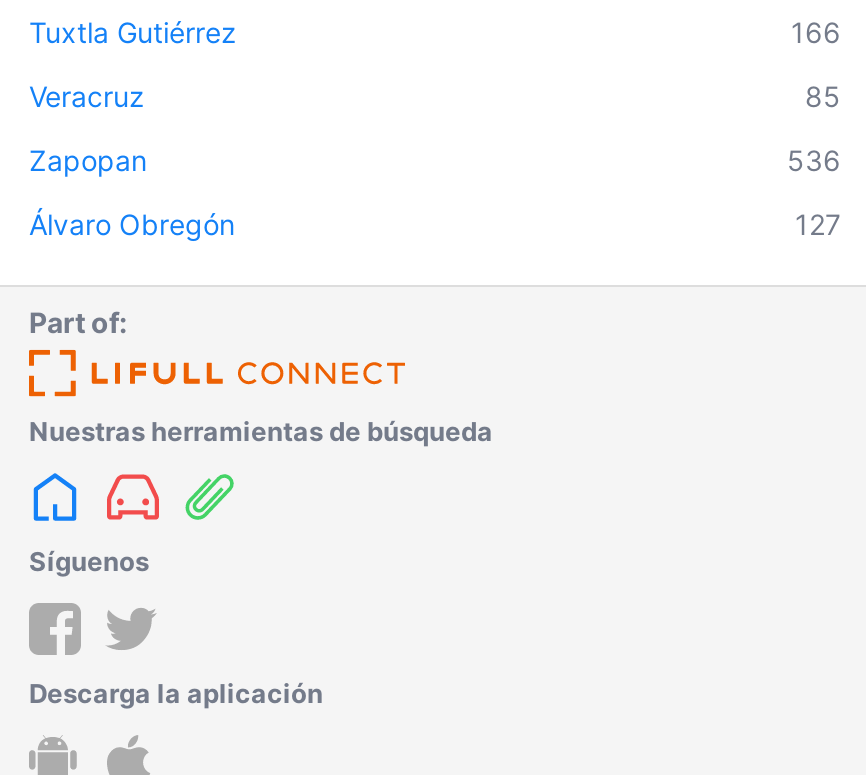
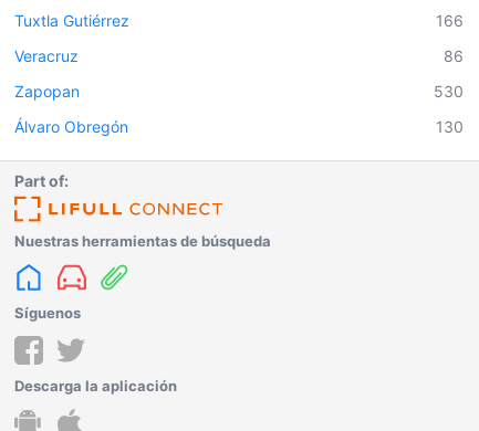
- 85
+ 86

- 536
+ 530

- 127
+ 130
